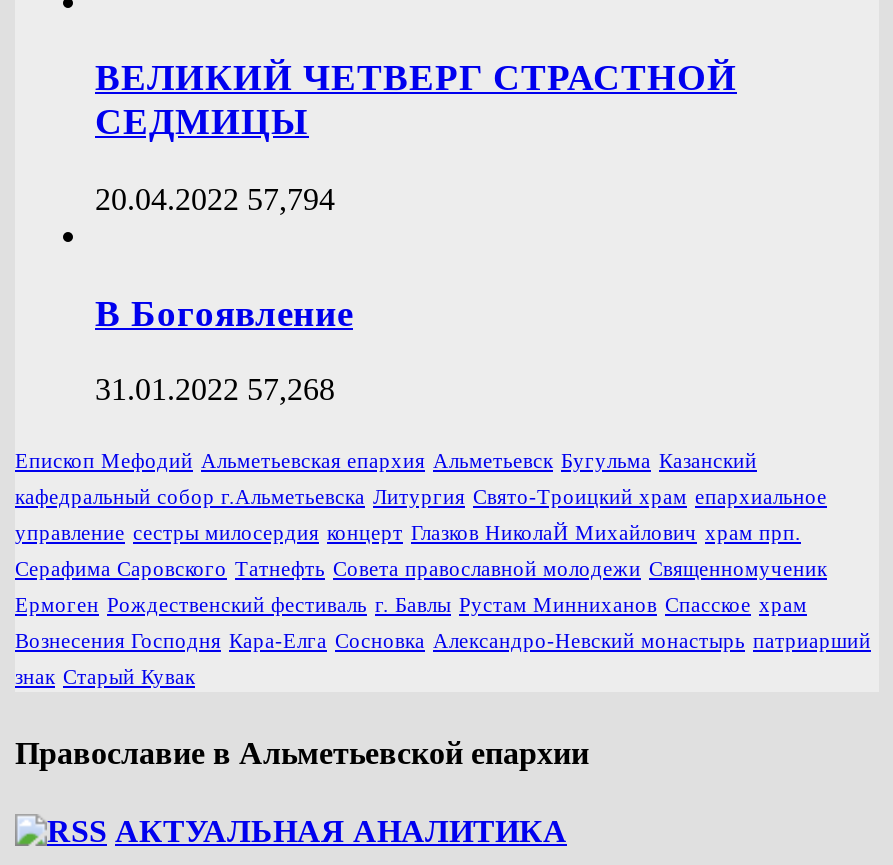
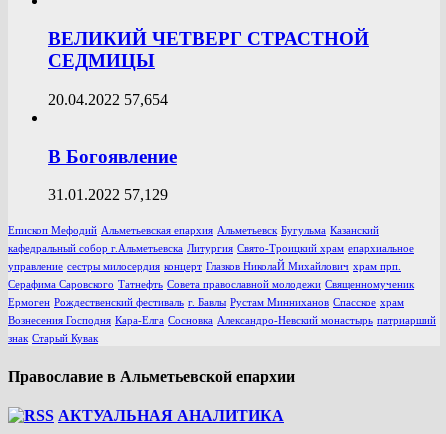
- 20.04.2022 57,794
+ 20.04.2022 57,654

- 31.01.2022 57,268
+ 31.01.2022 57,129
